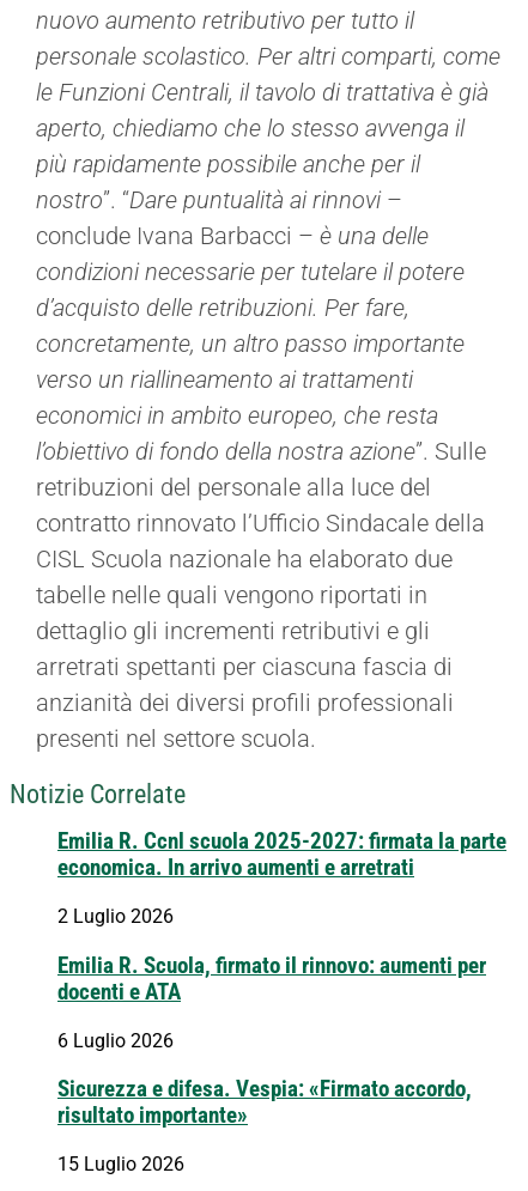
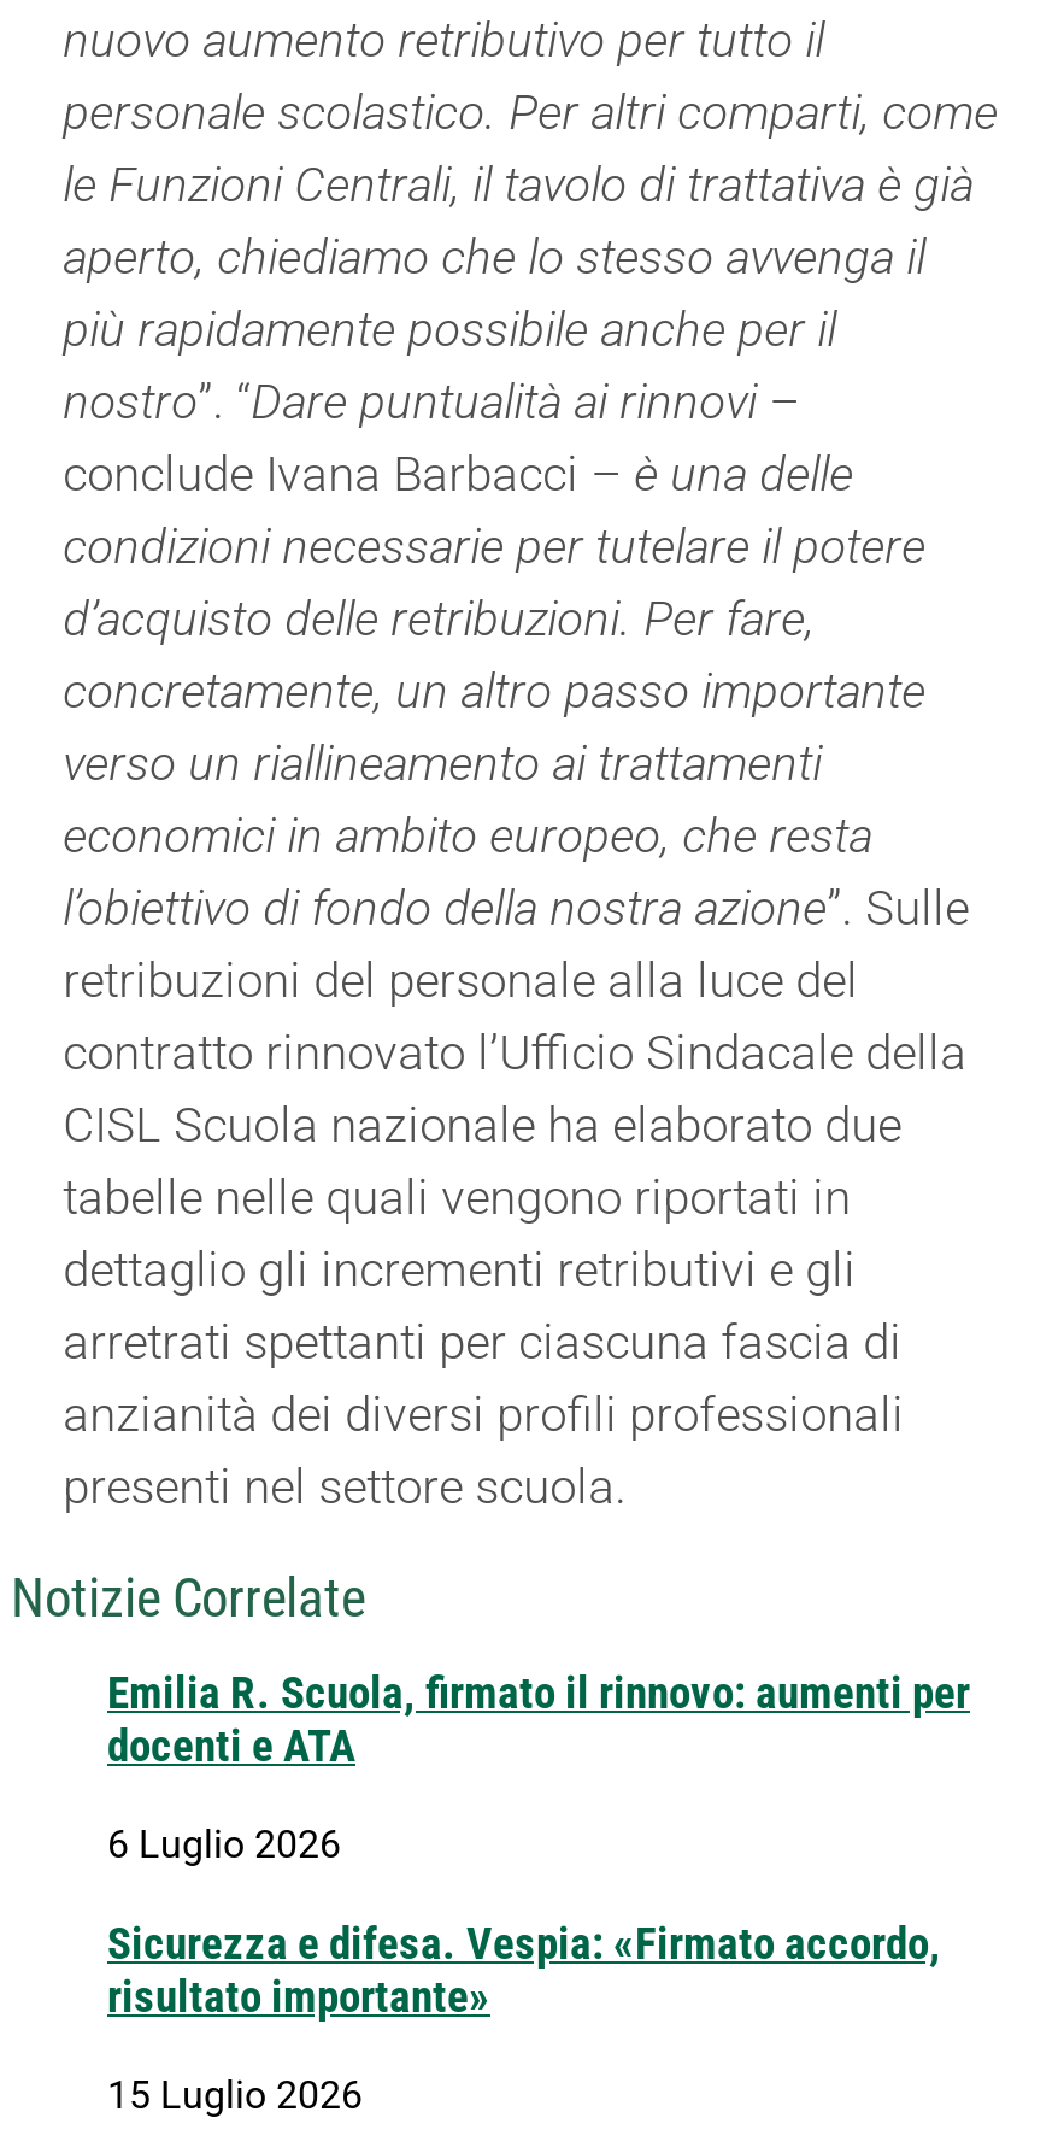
- Emilia R. Ccnl scuola 2025-2027: firmata la parte
- economica. In arrivo aumenti e arretrati
- 2 Luglio 2026
